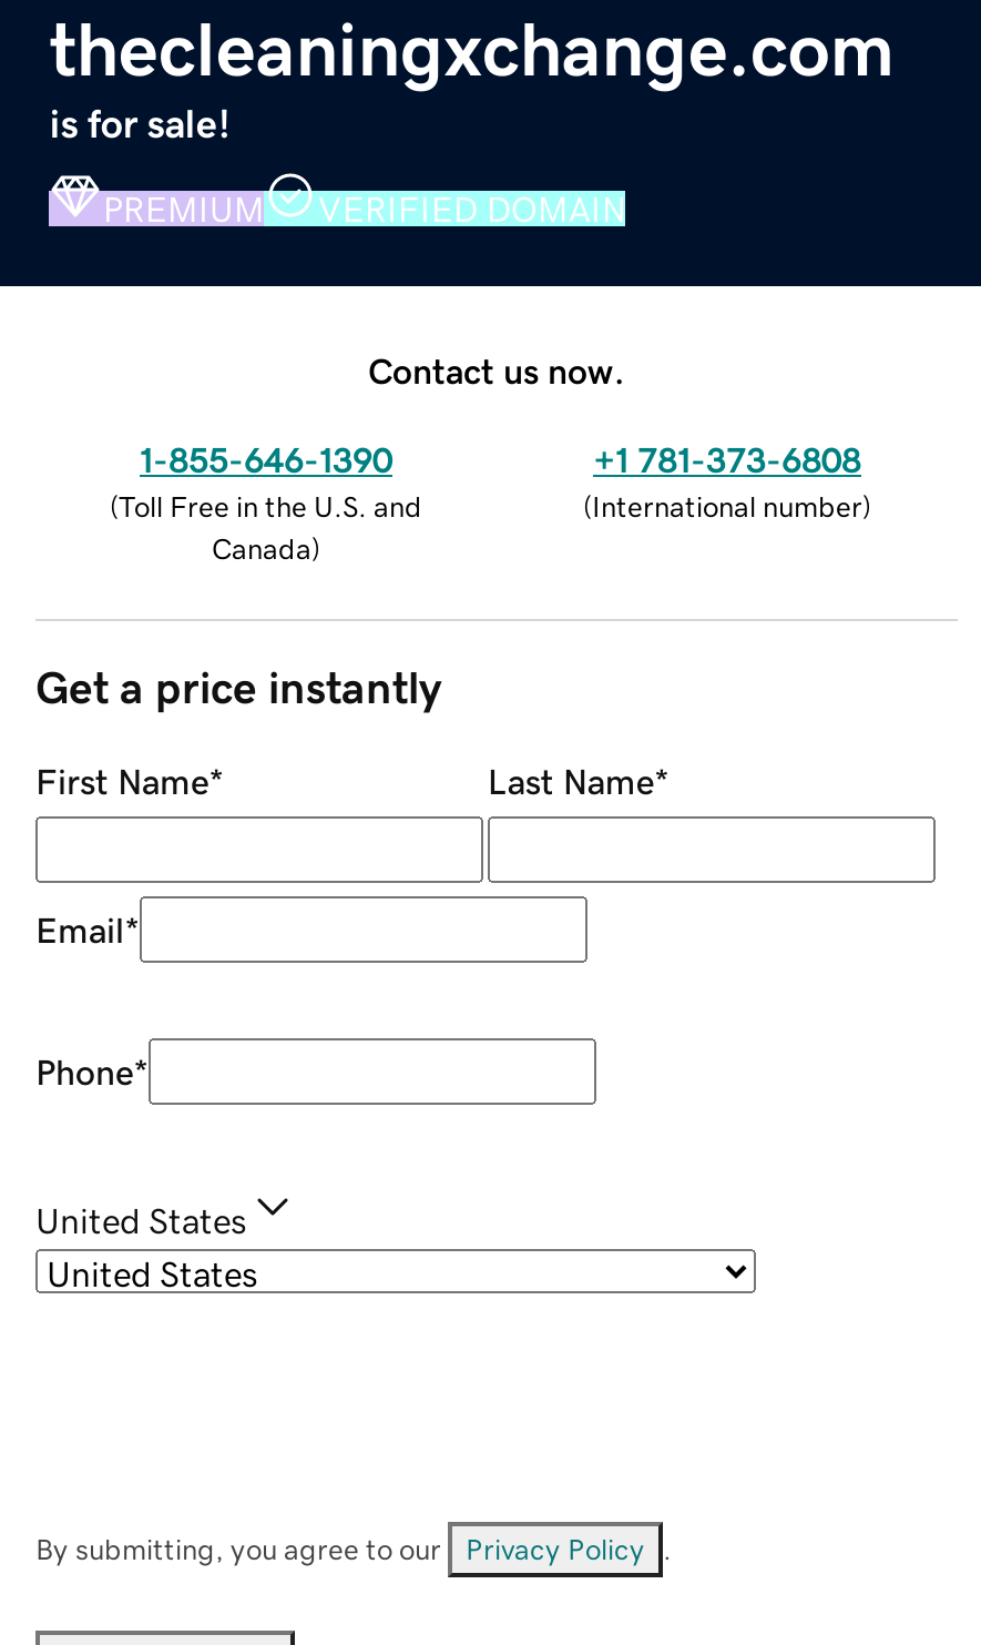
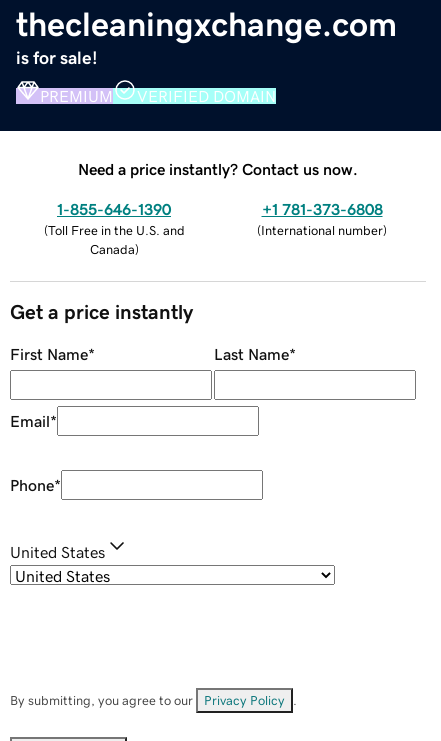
- Contact us now.
+ Need a price instantly? Contact us now.
